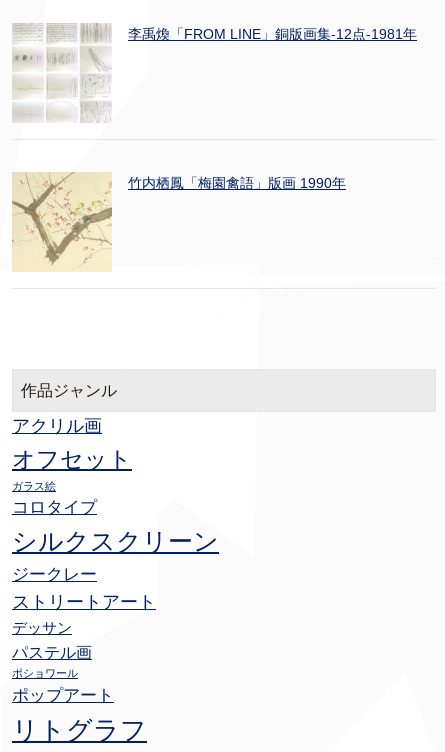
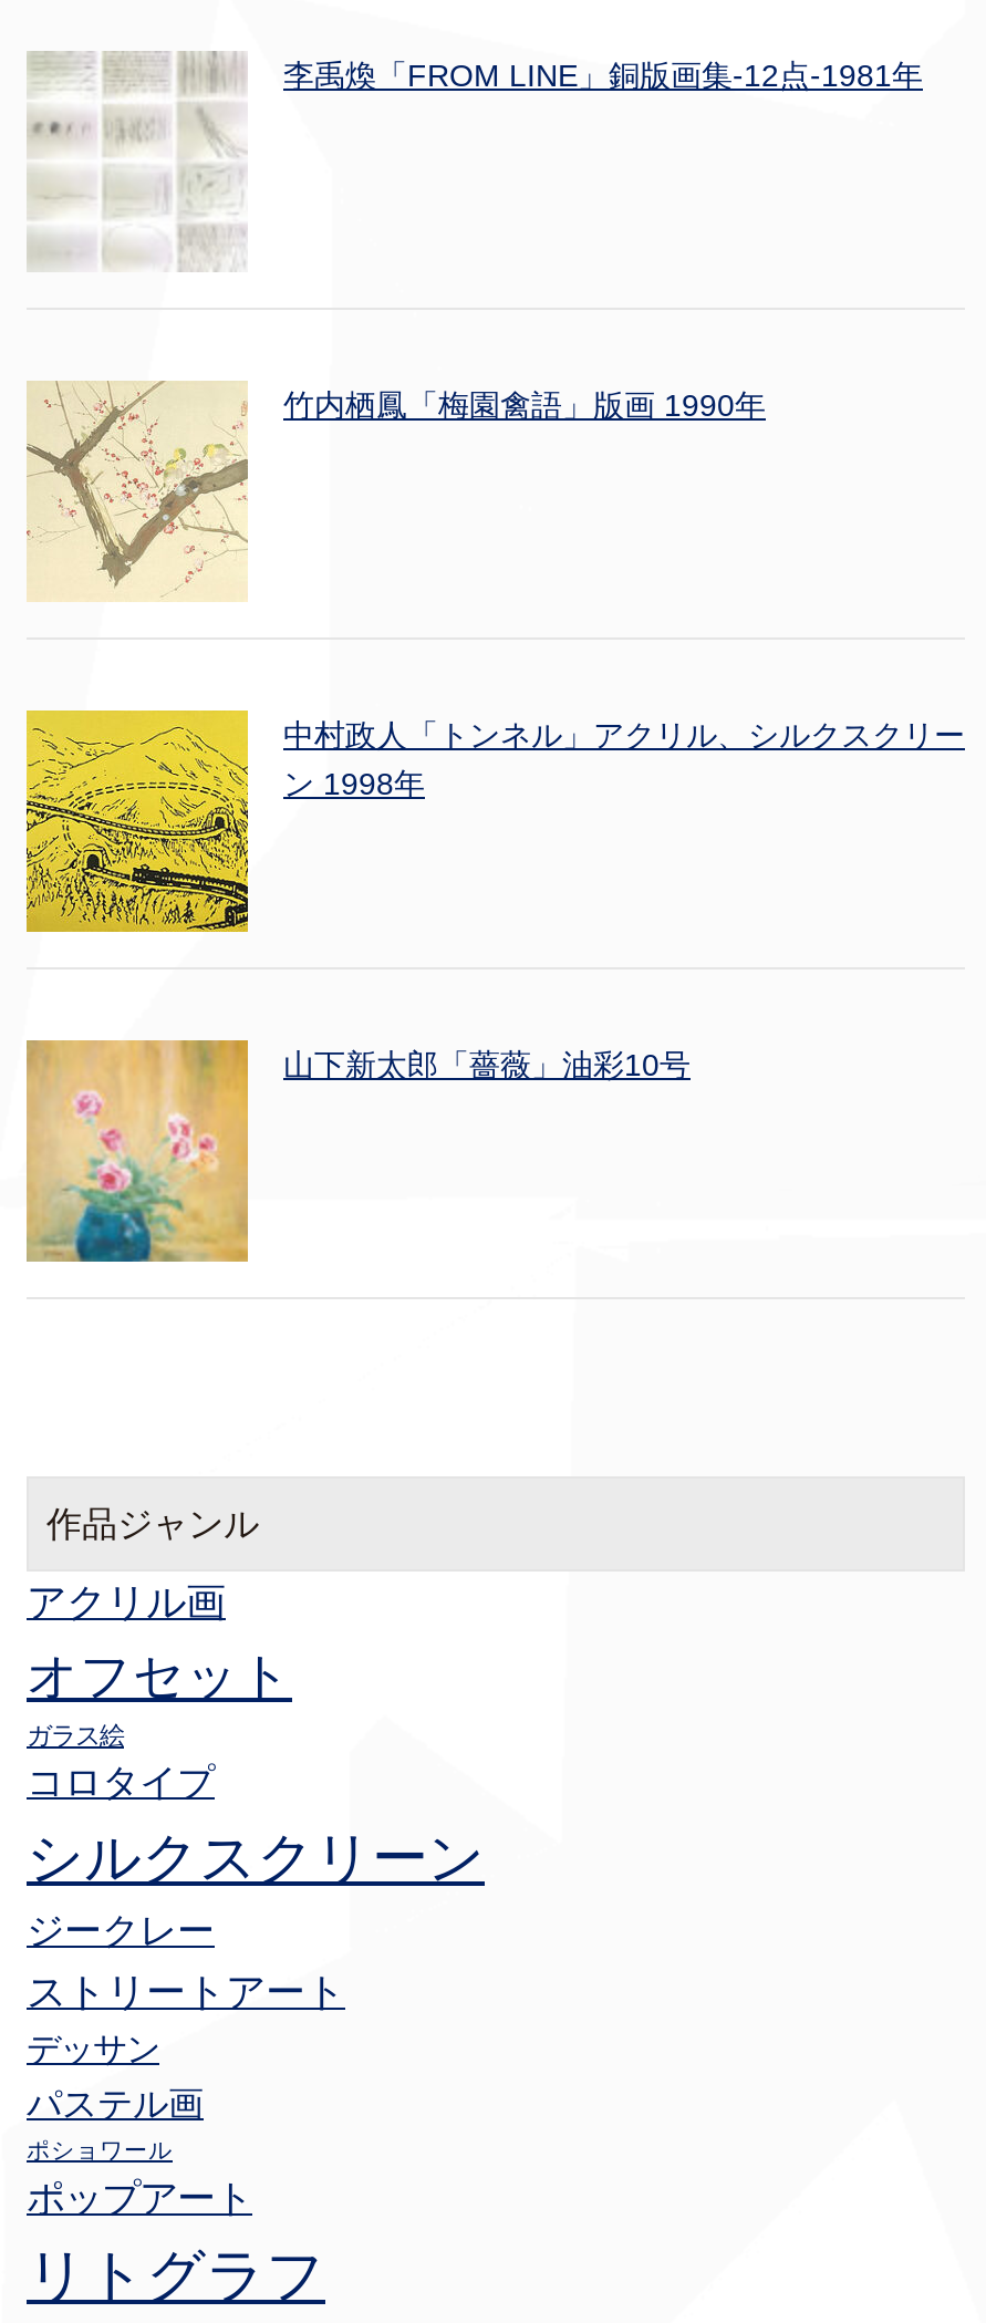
+ [image]
+ 中村政人「トンネル」アクリル、シルクスクリー
+ ン 1998年

+ [image]
+ 山下新太郎「薔薇」油彩10号
